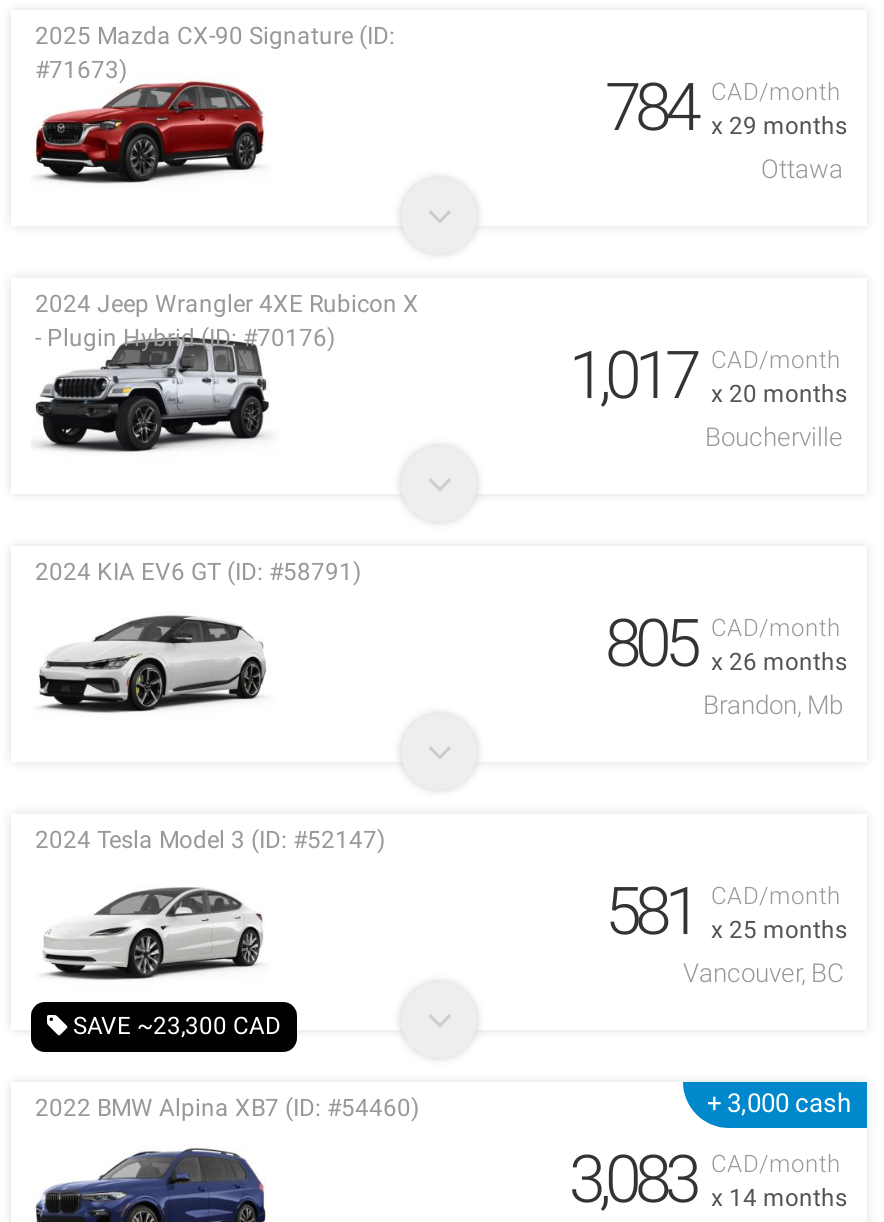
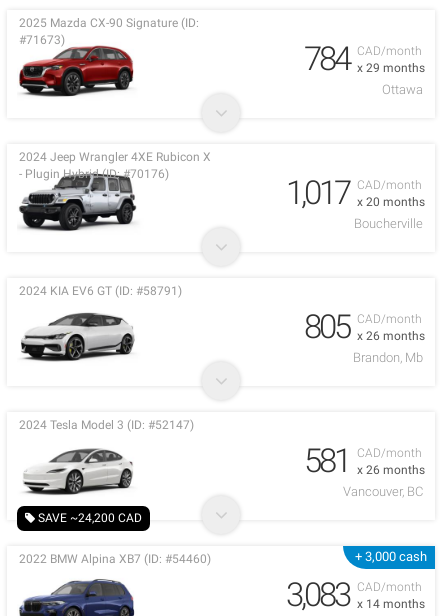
- 581 x 25 months CAD/month
+ 581 x 26 months CAD/month

- SAVE ~23,300 CAD
+ SAVE ~24,200 CAD
